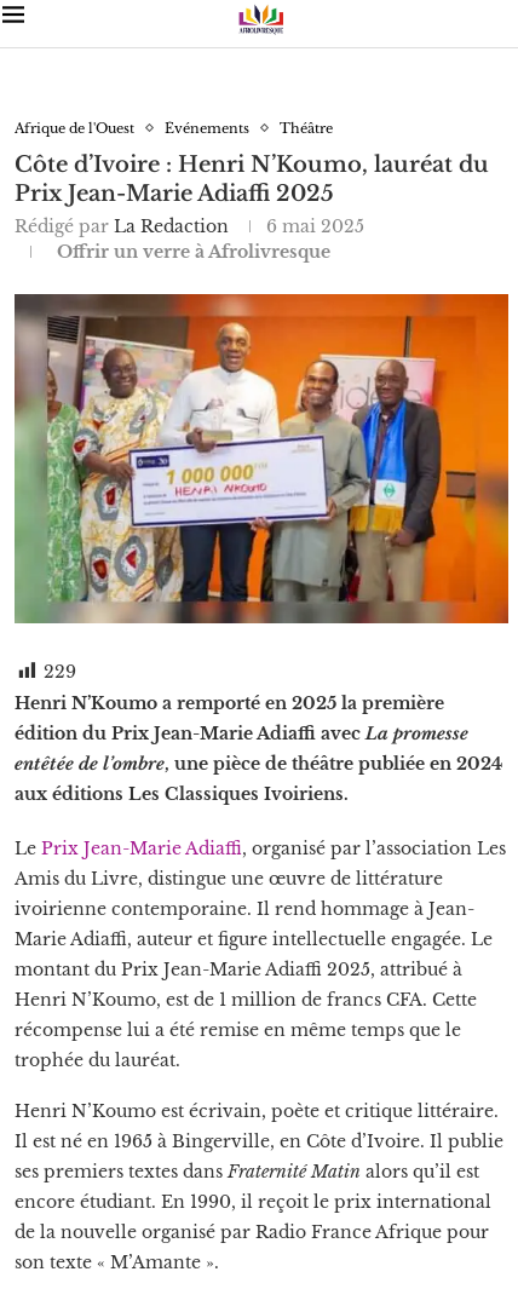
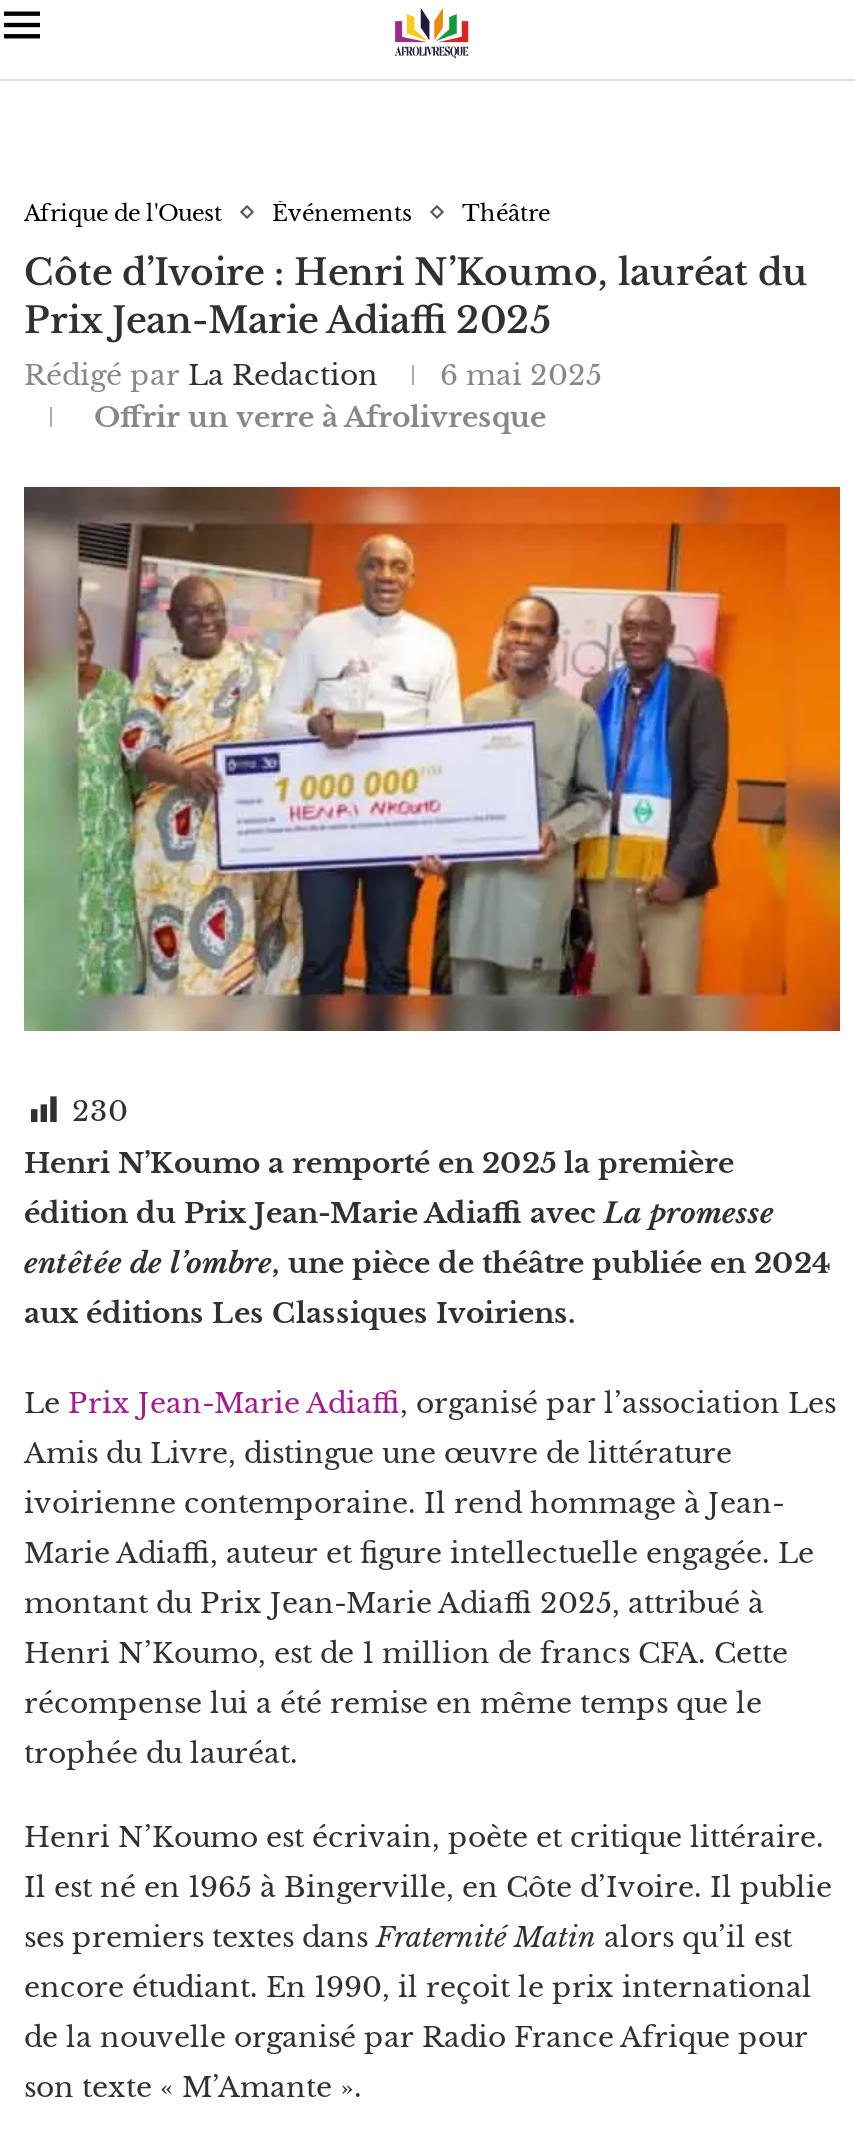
- 229
+ 230
